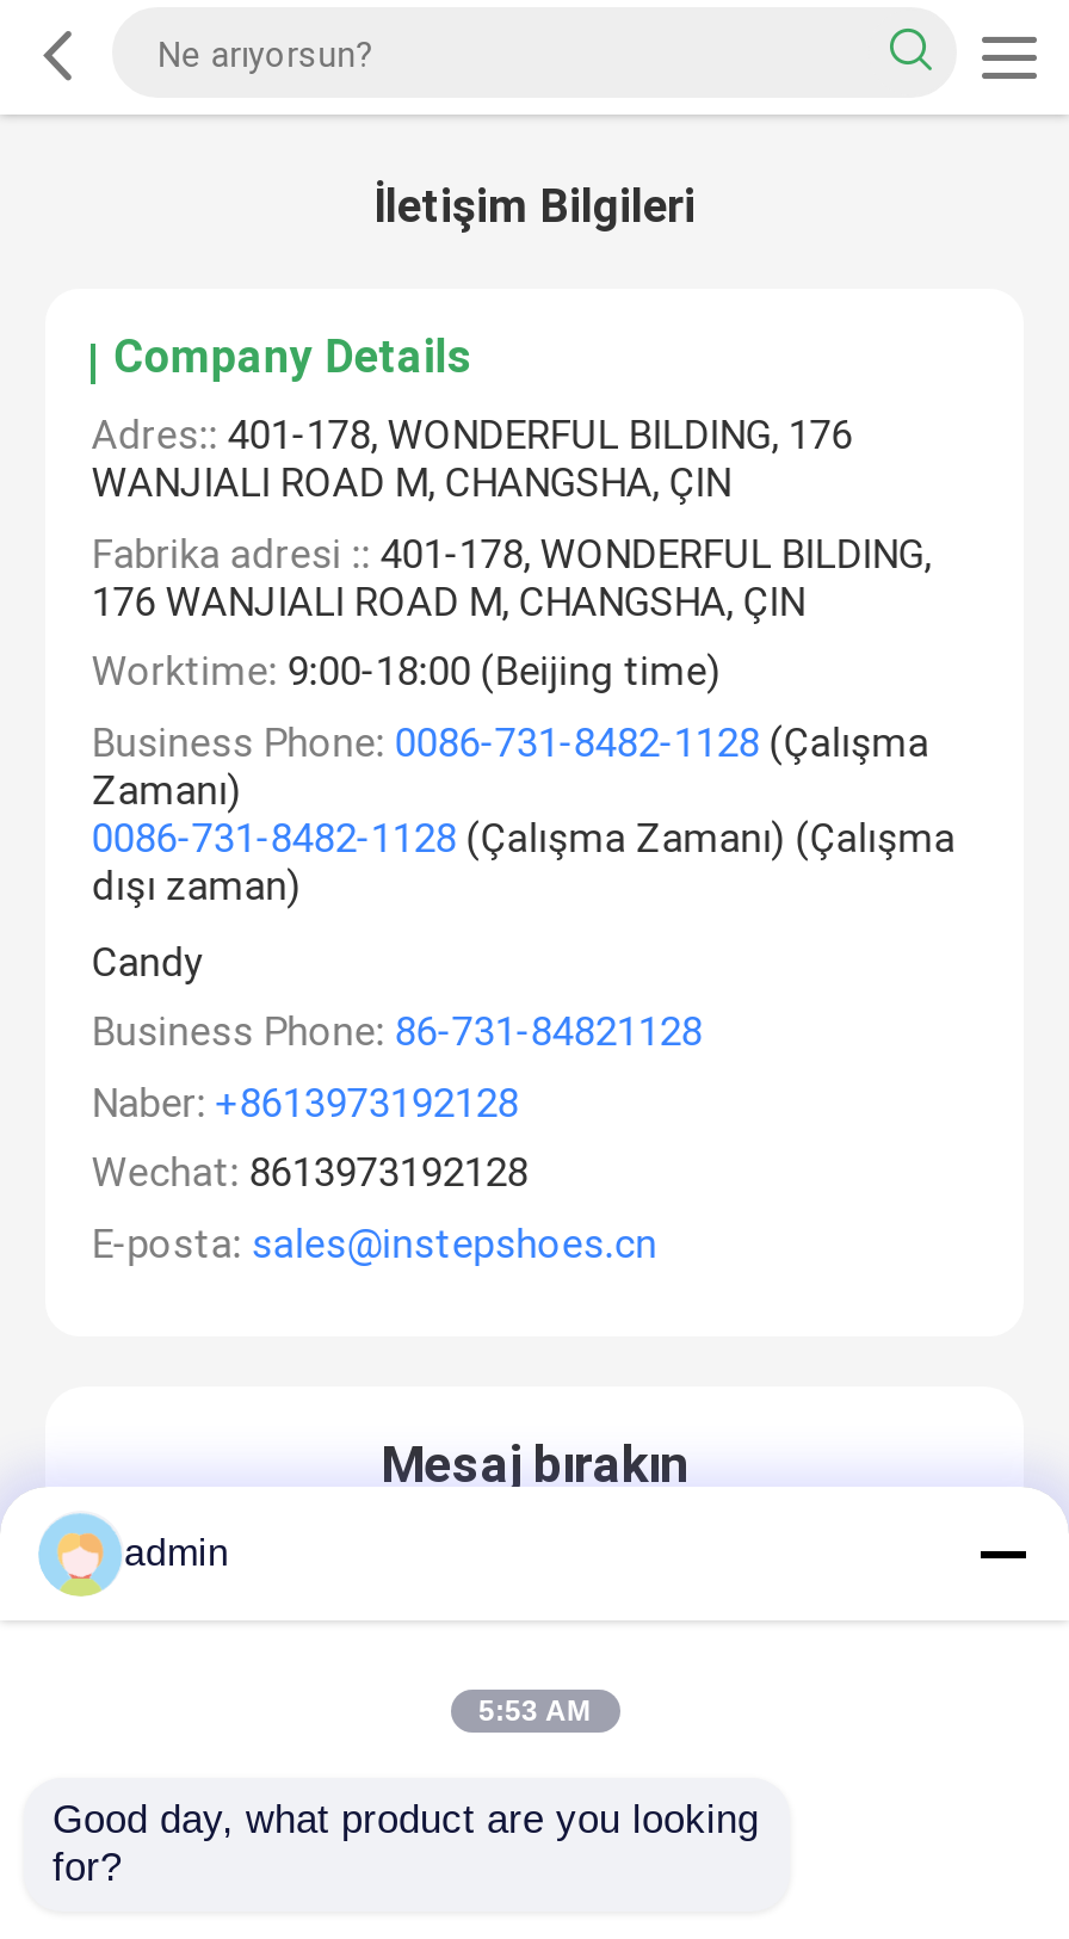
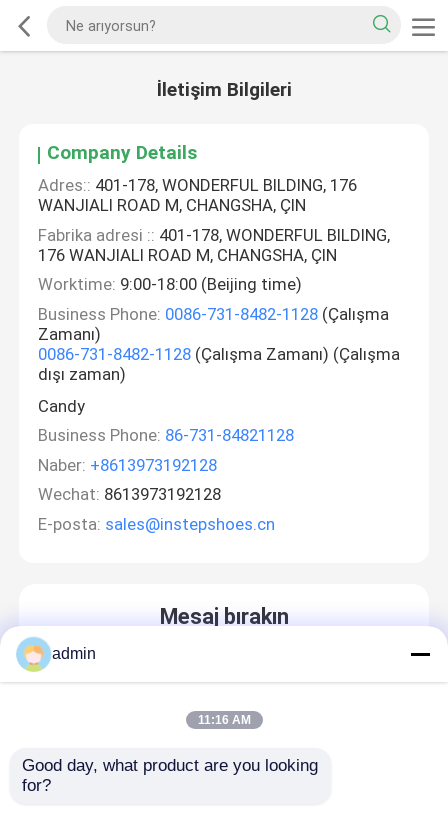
- 5:53 AM
+ 11:16 AM
